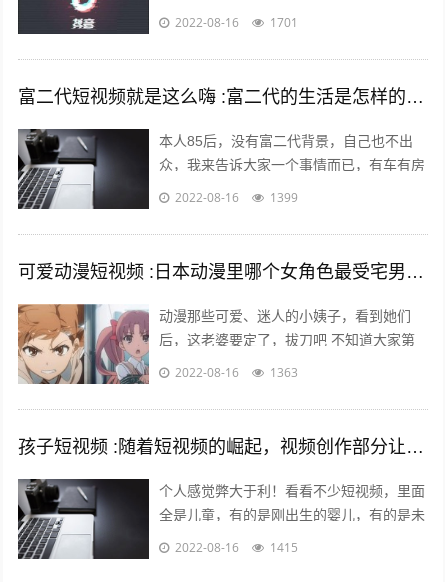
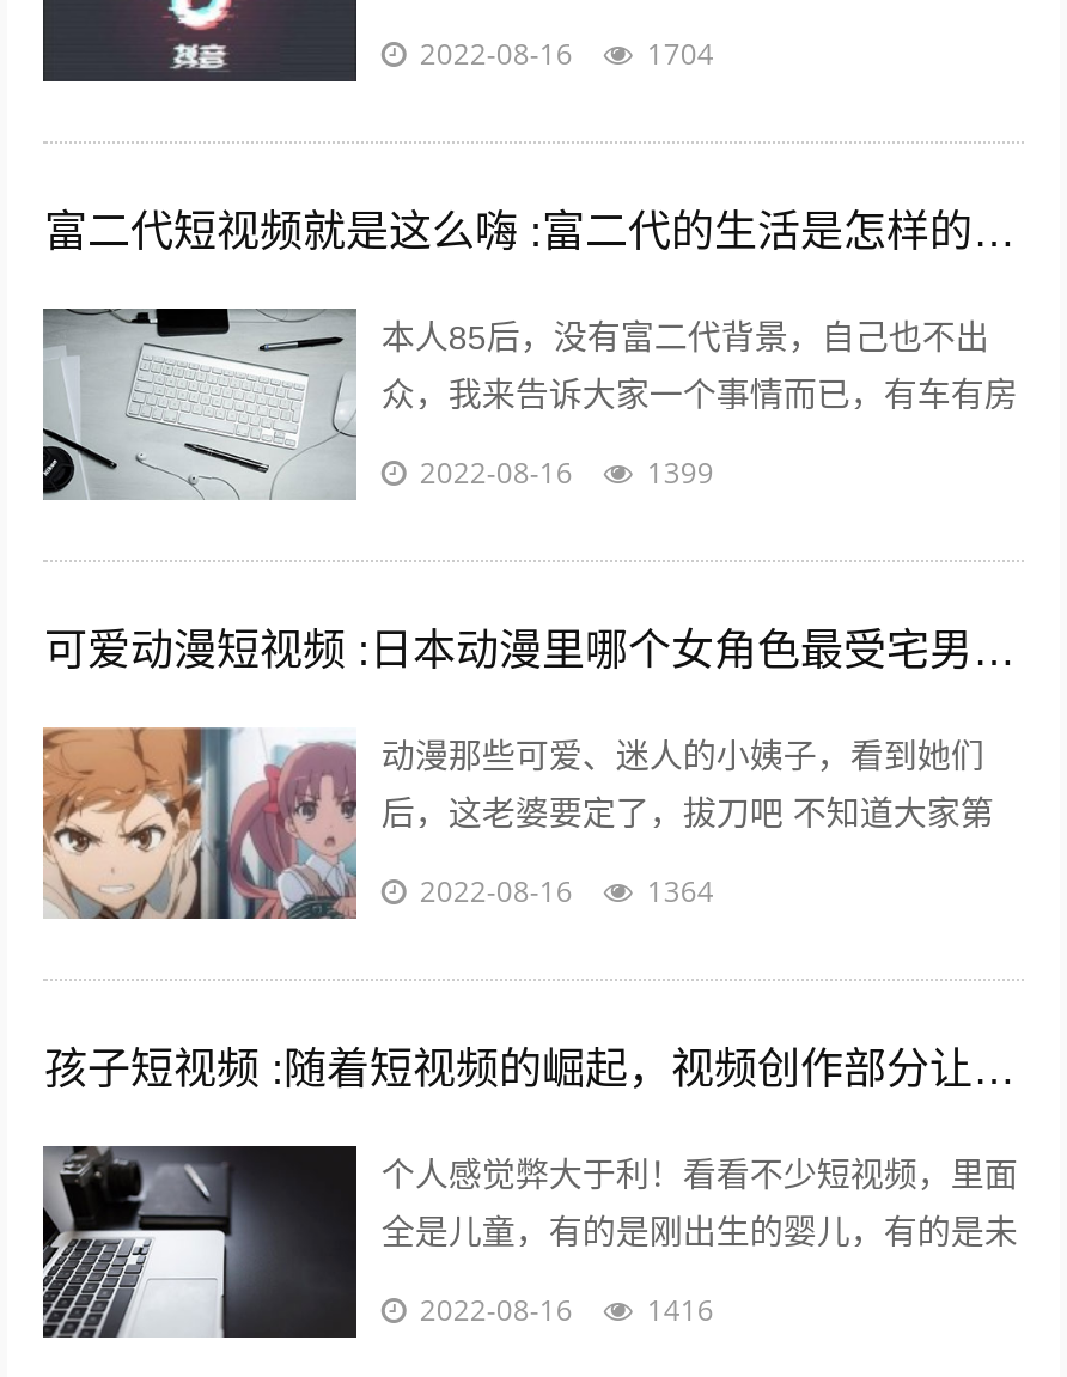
- 1701
+ 1704

- [image]
+ [image]

- 1363
+ 1364

- 1415
+ 1416
